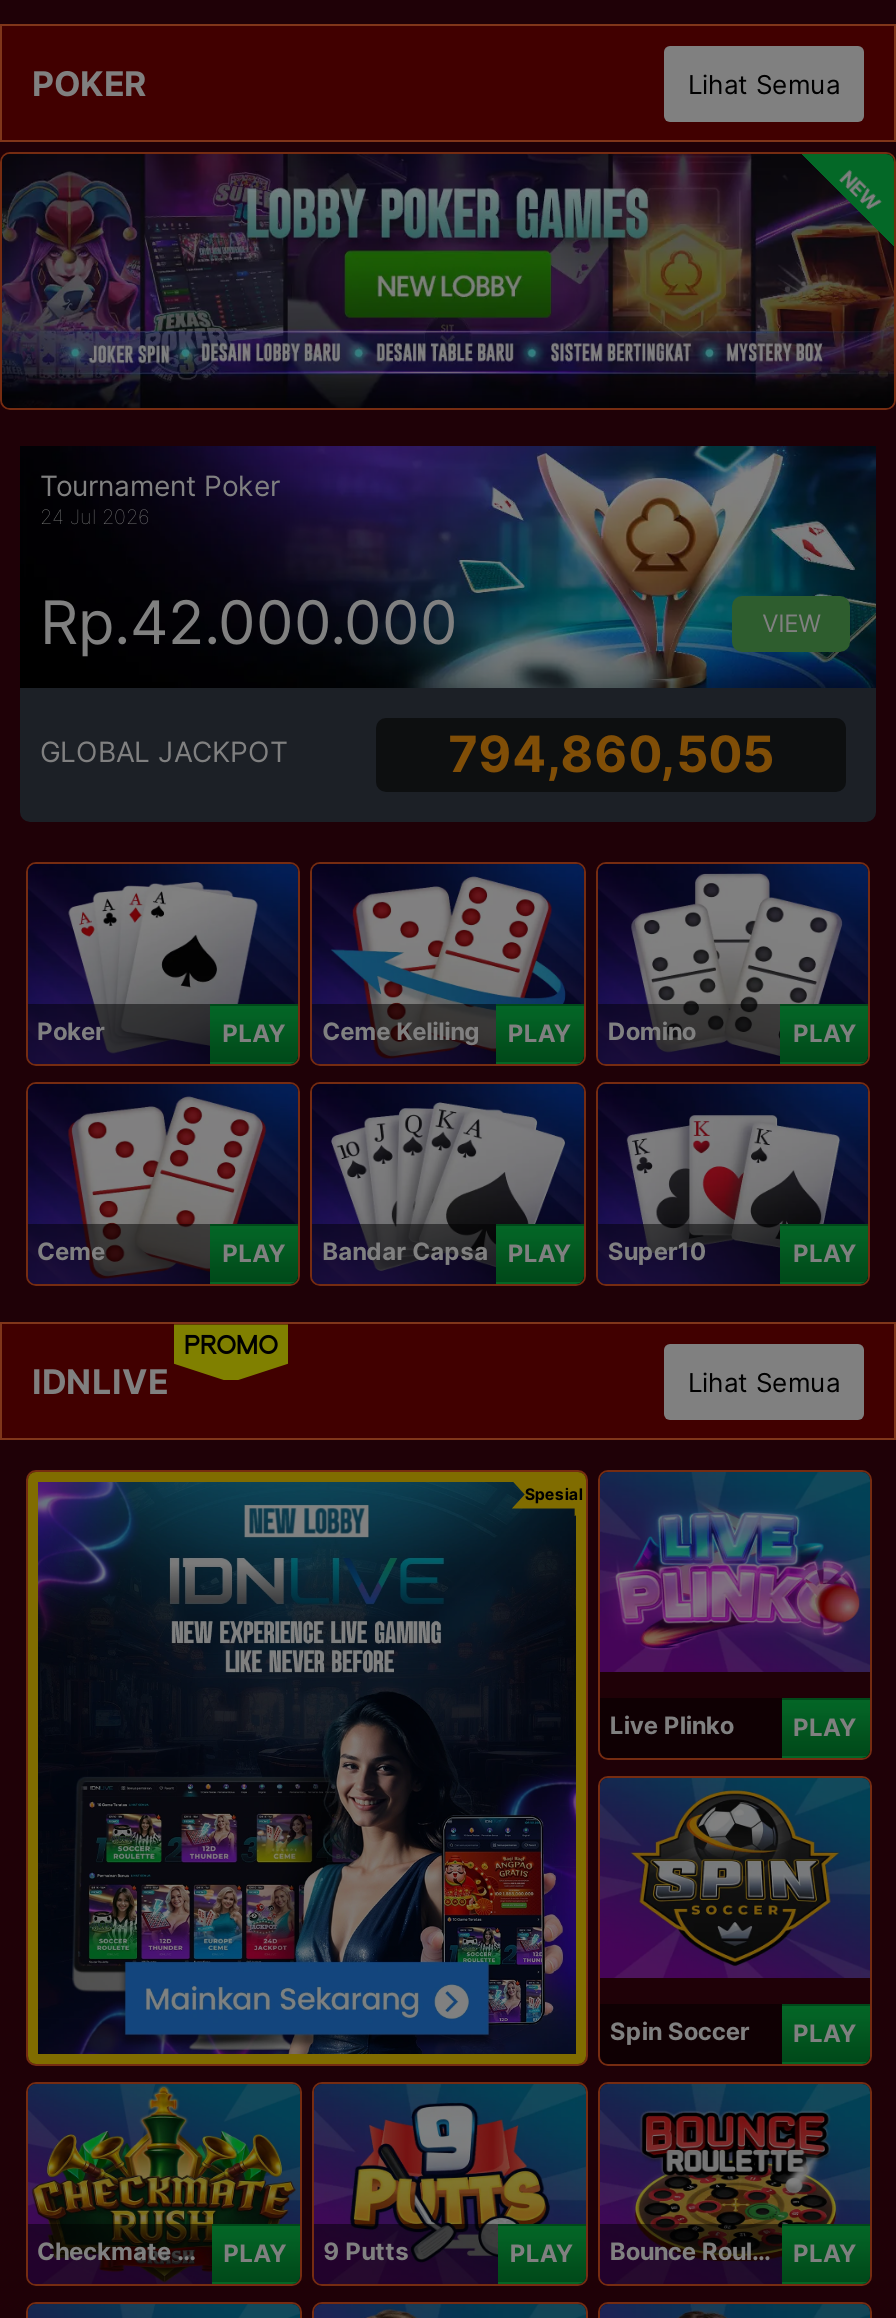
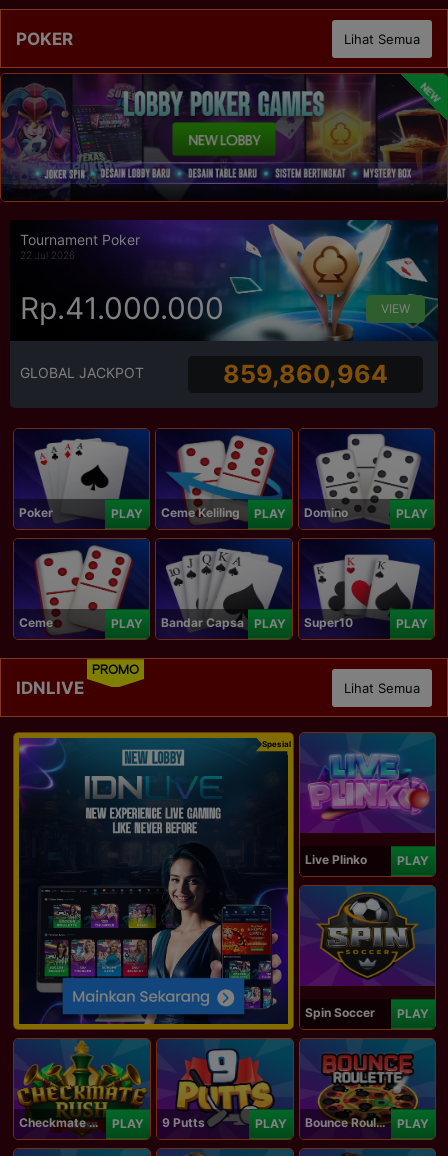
- 24 Jul 2026
+ 22 Jul 2026

- Rp.42.000.000
+ Rp.41.000.000

- 794,860,505
+ 859,860,964
